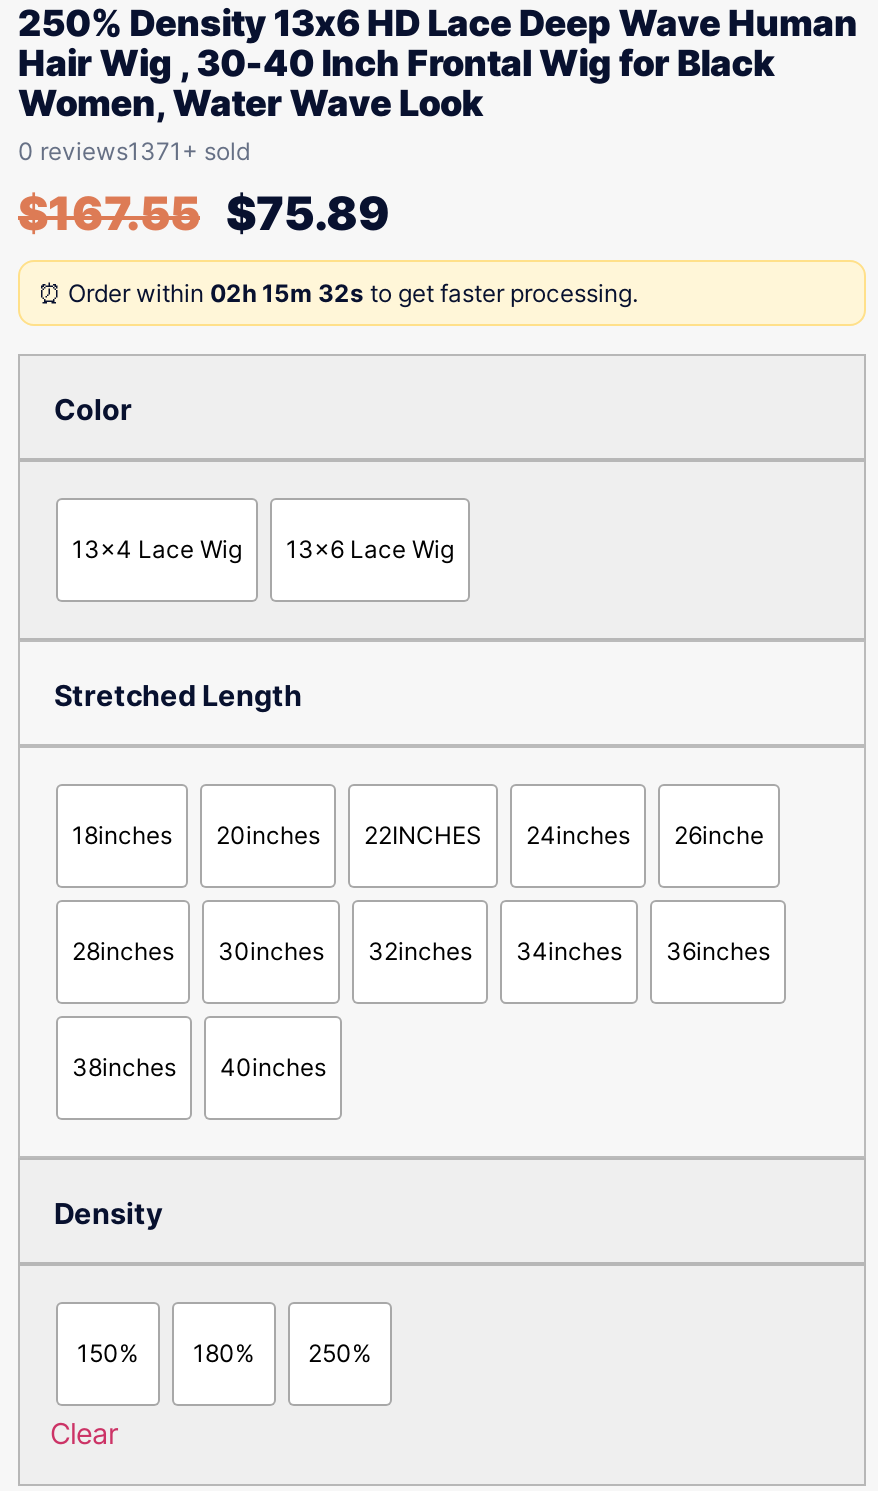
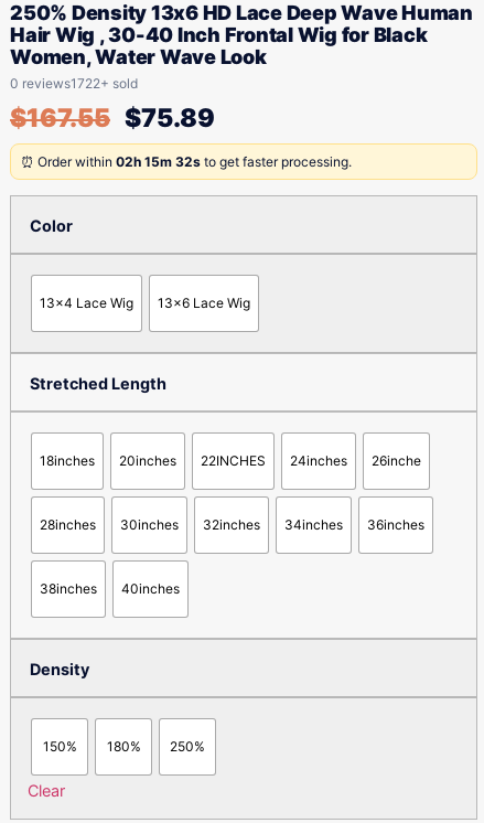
- 0 reviews1371+ sold
+ 0 reviews1722+ sold
